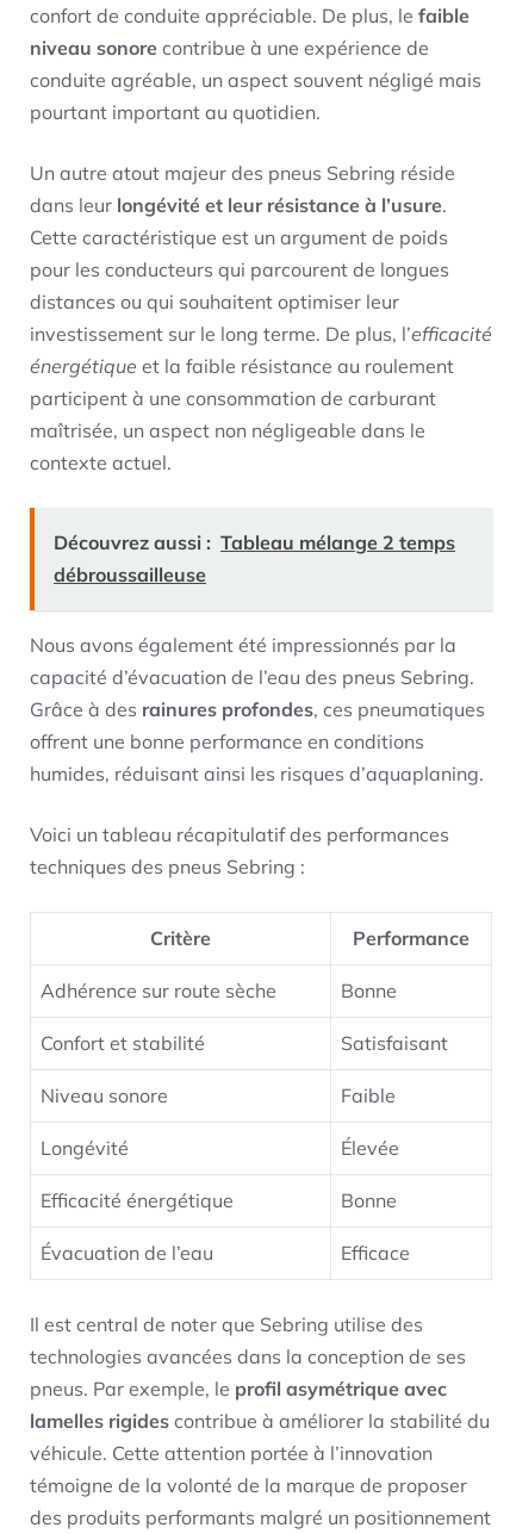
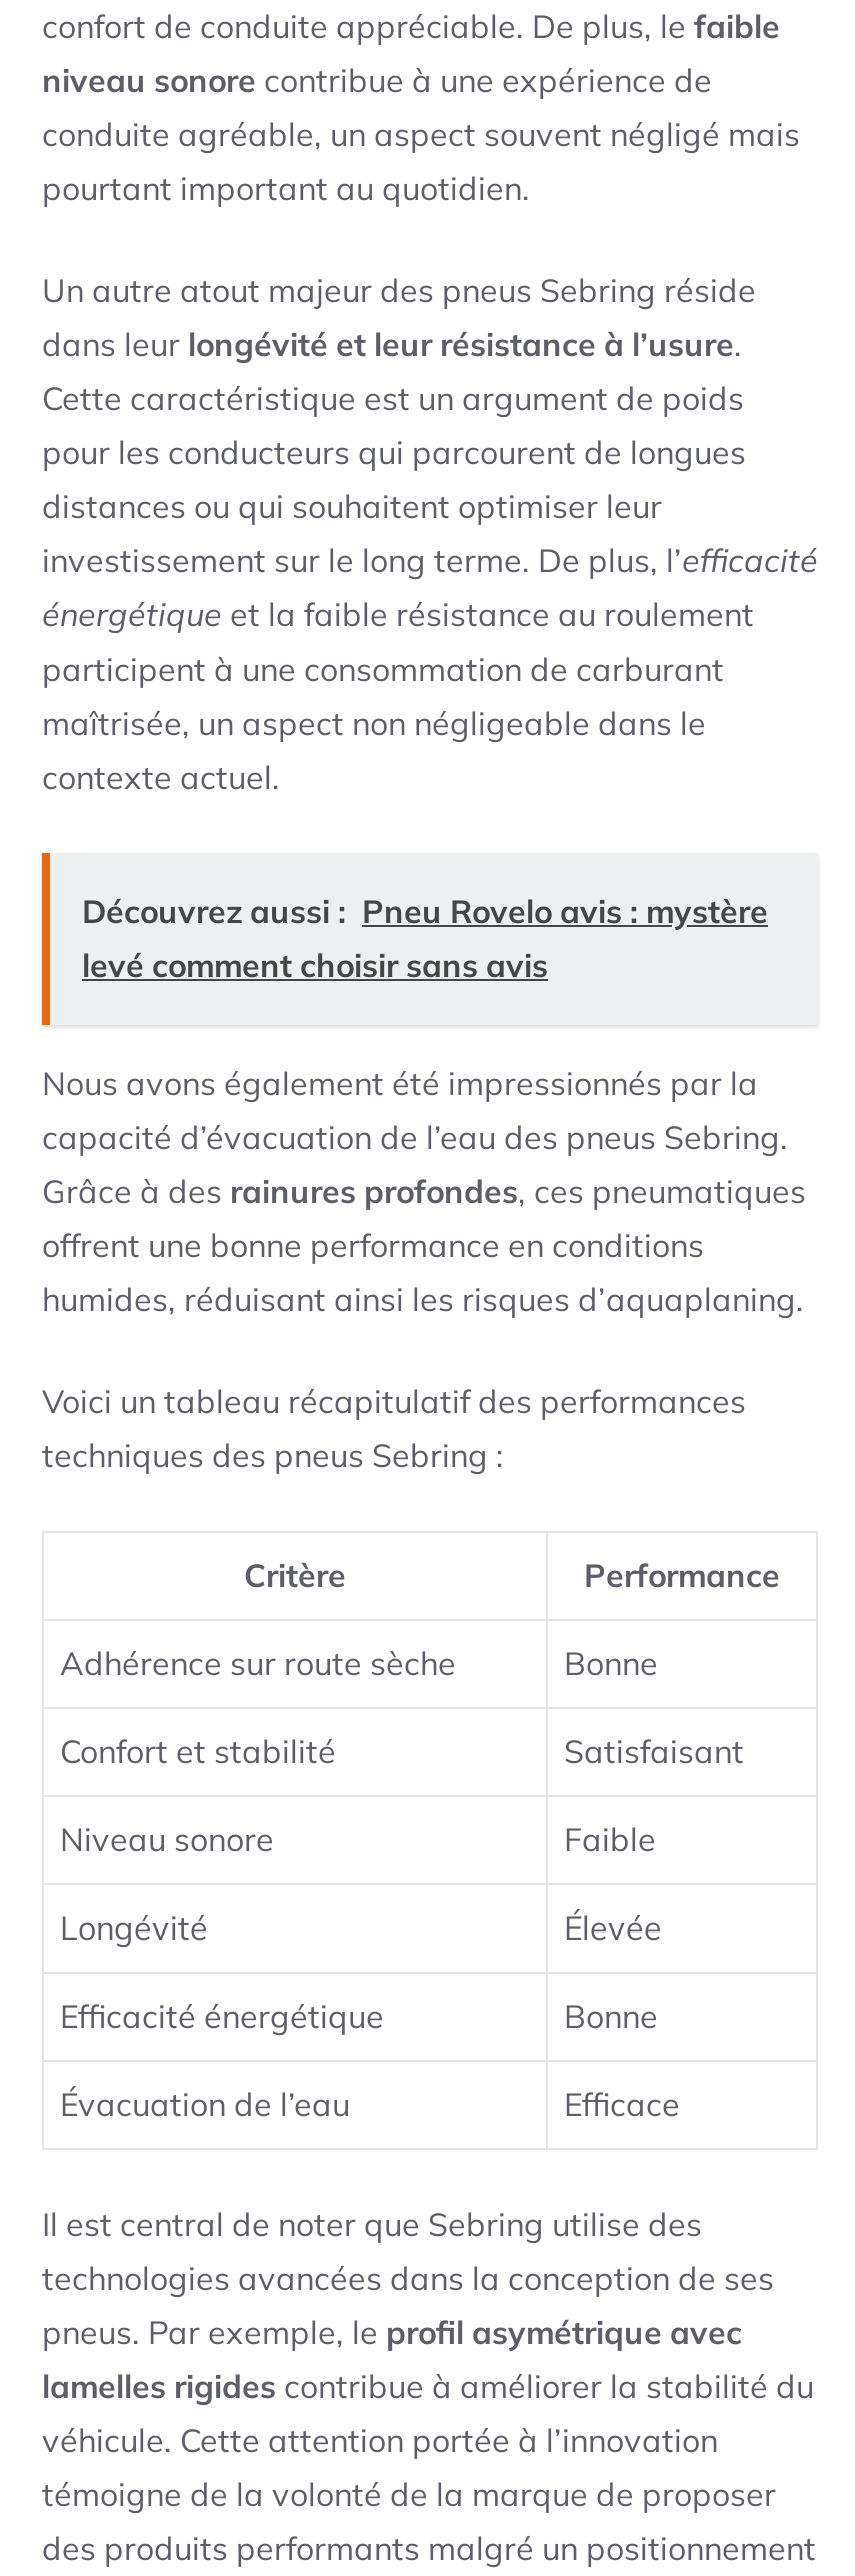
- Découvrez aussi : Tableau mélange 2 temps
- débroussailleuse
+ Découvrez aussi : Pneu Rovelo avis : mystère
+ levé comment choisir sans avis
